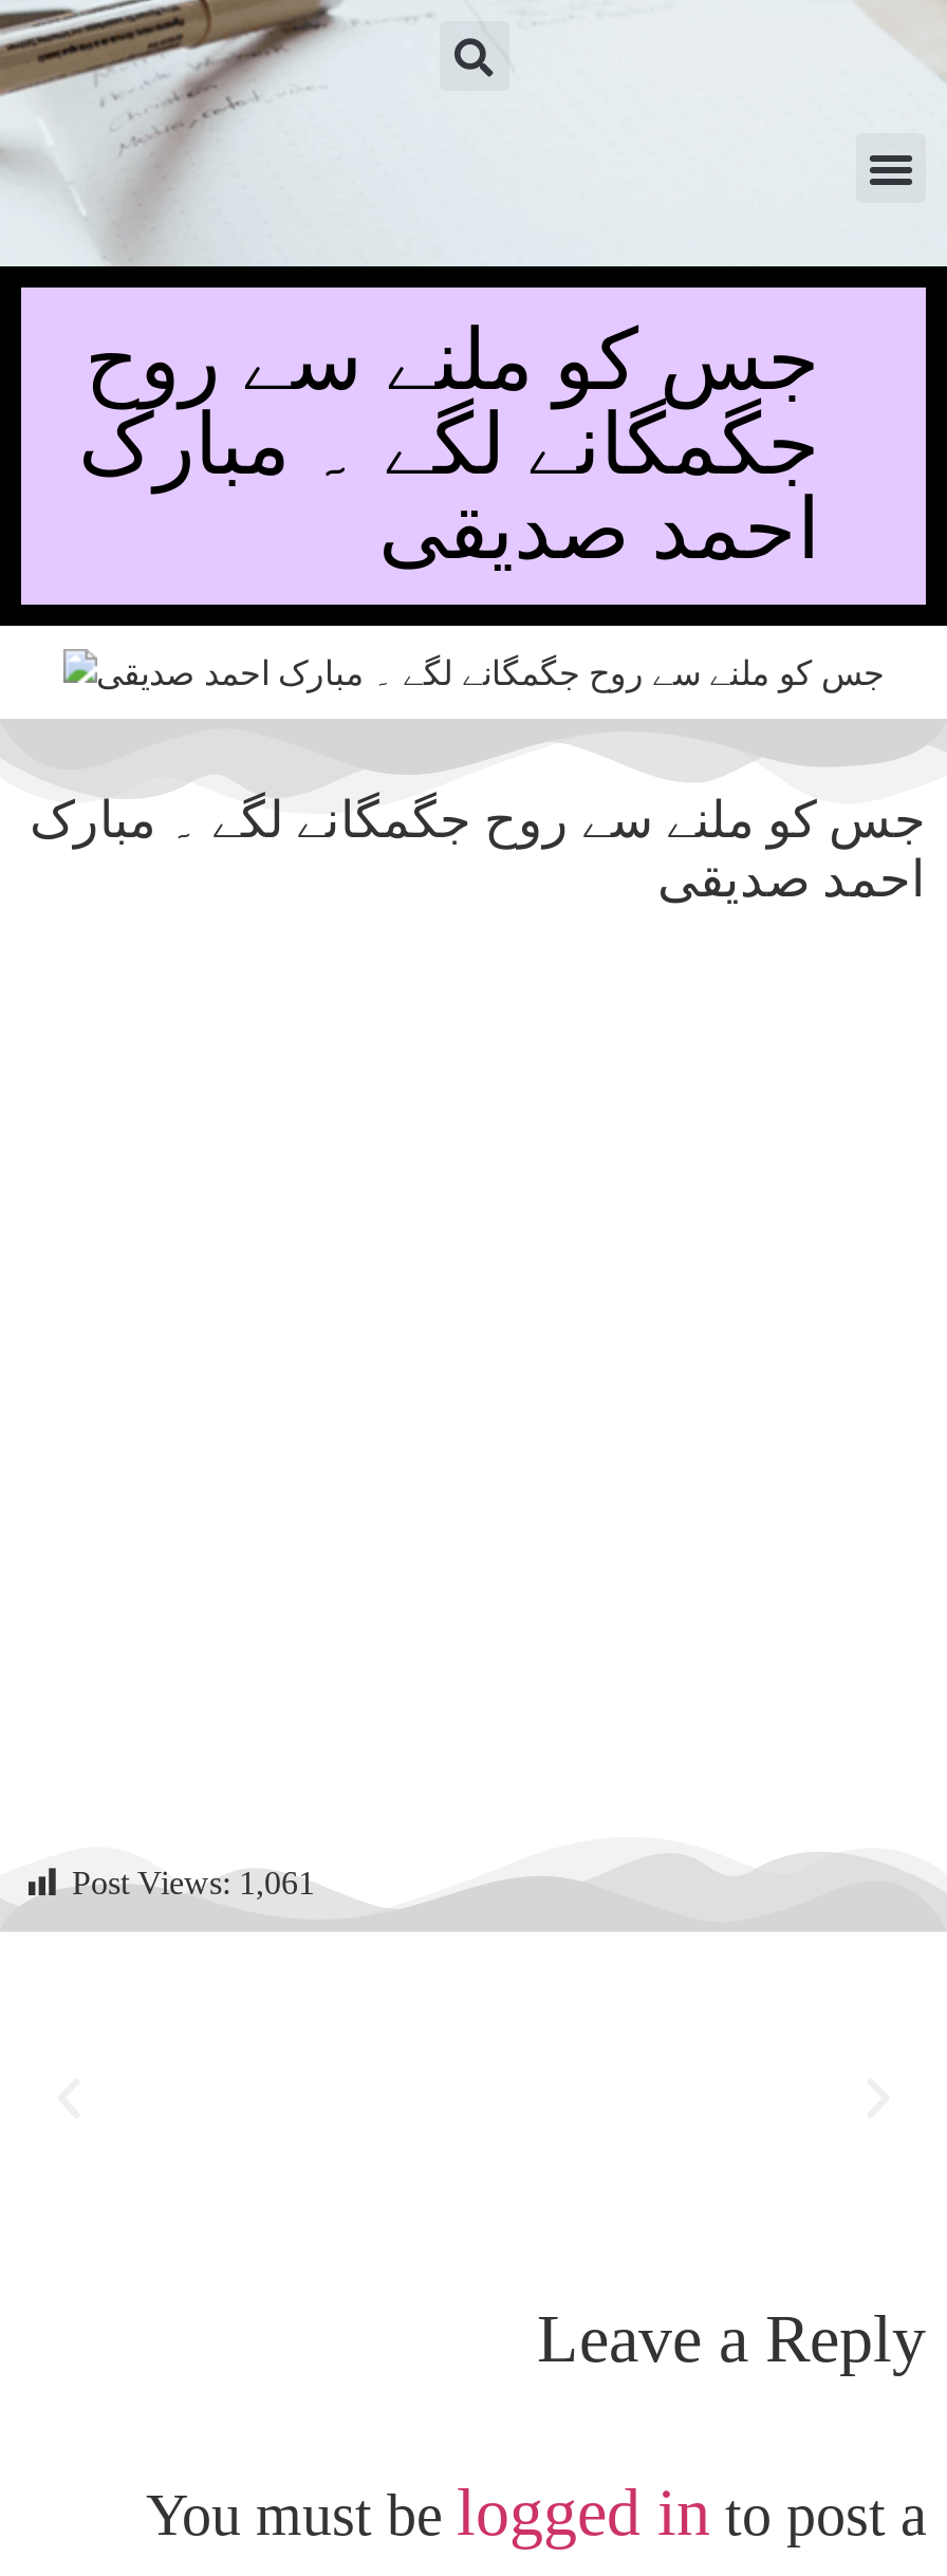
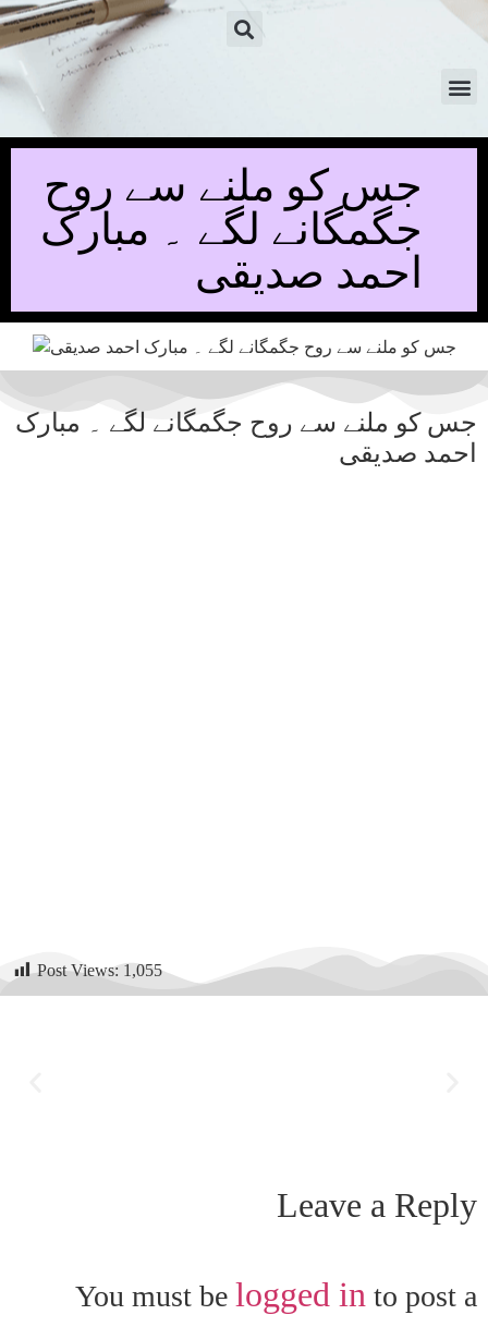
- Post Views: 1,061
+ Post Views: 1,055
